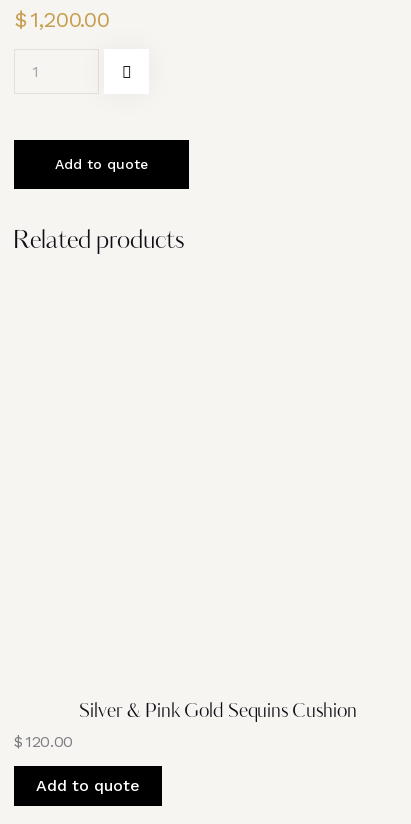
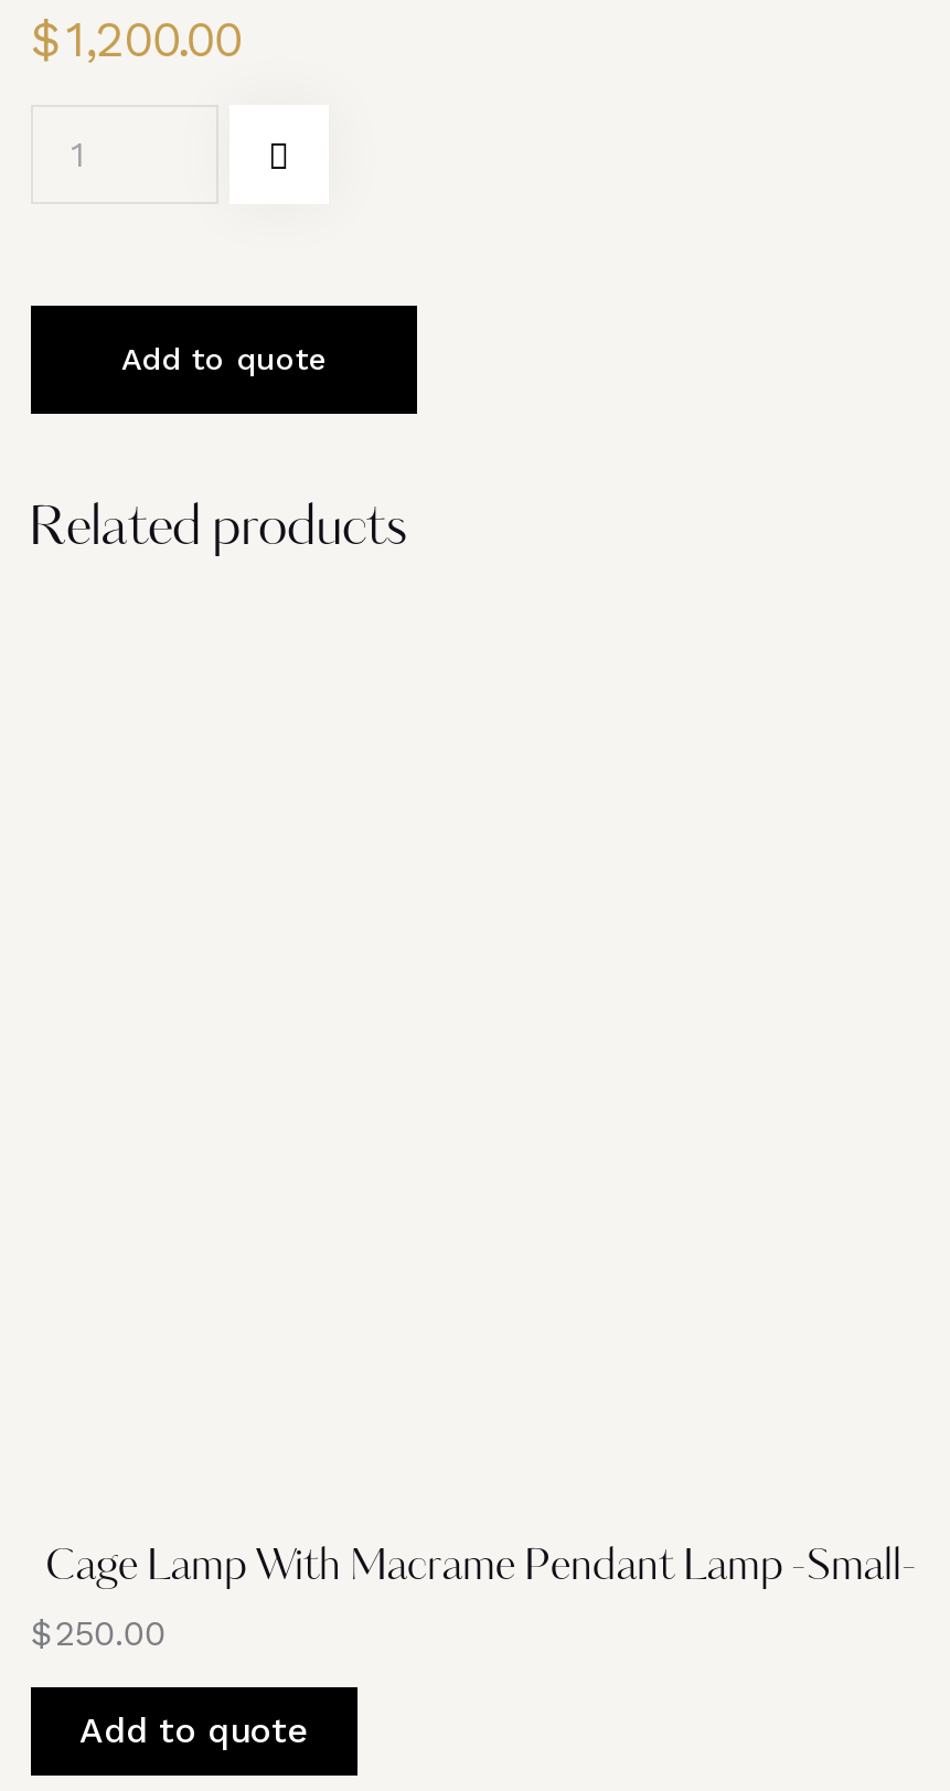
- Silver & Pink Gold Sequins Cushion
+ Cage Lamp With Macrame Pendant Lamp -Small-

- $120.00
+ $250.00
